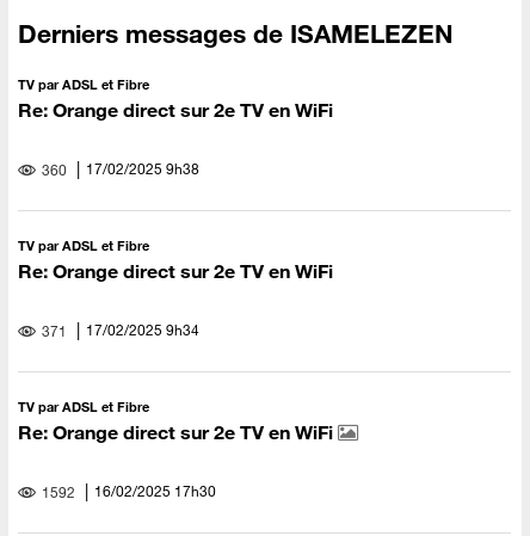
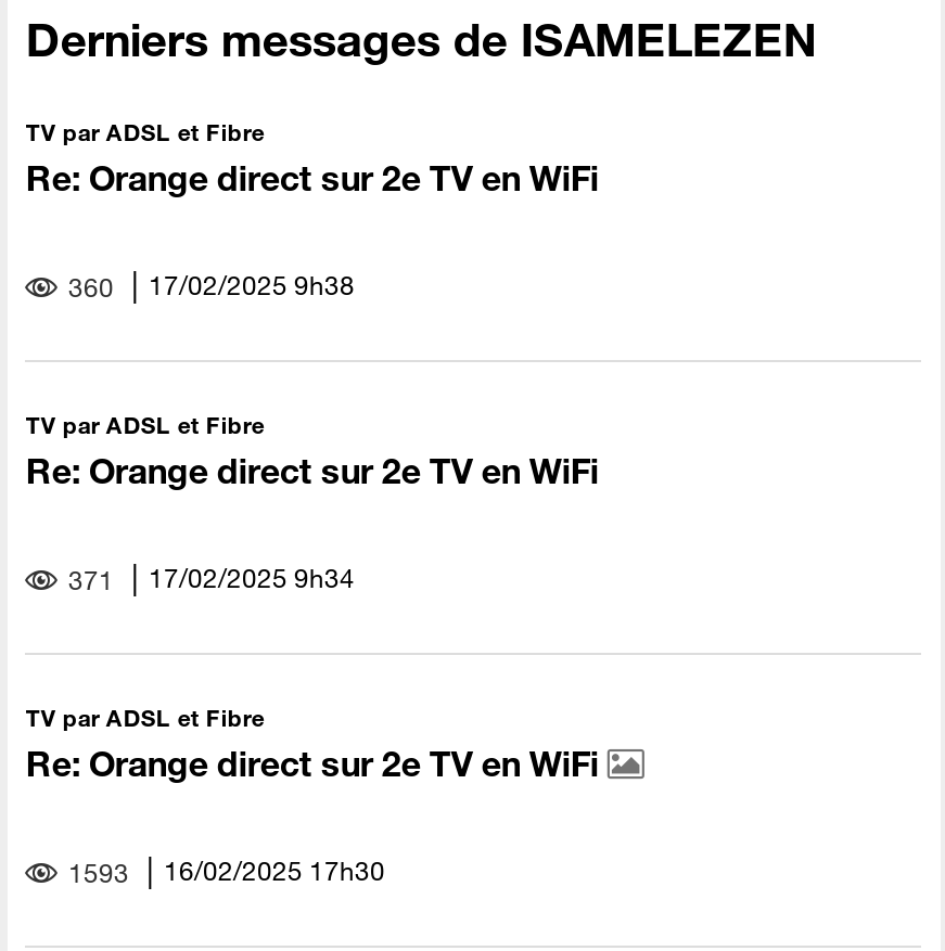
- 1592 16/02/2025 17h30
+ 1593 16/02/2025 17h30
